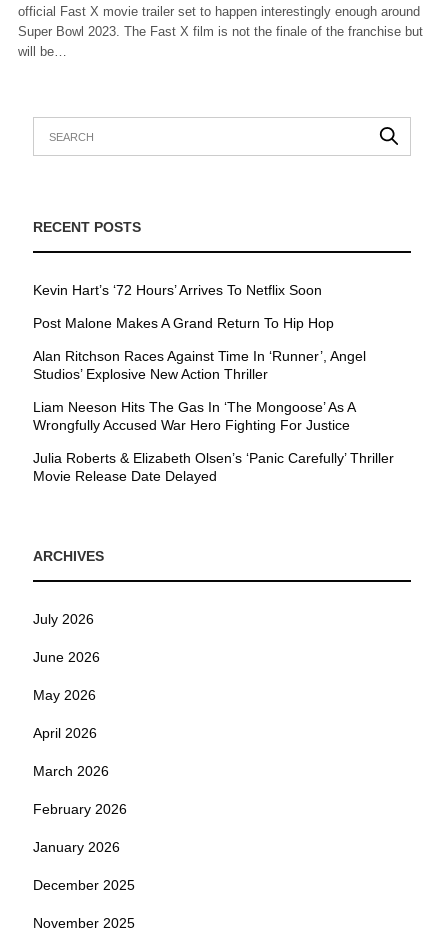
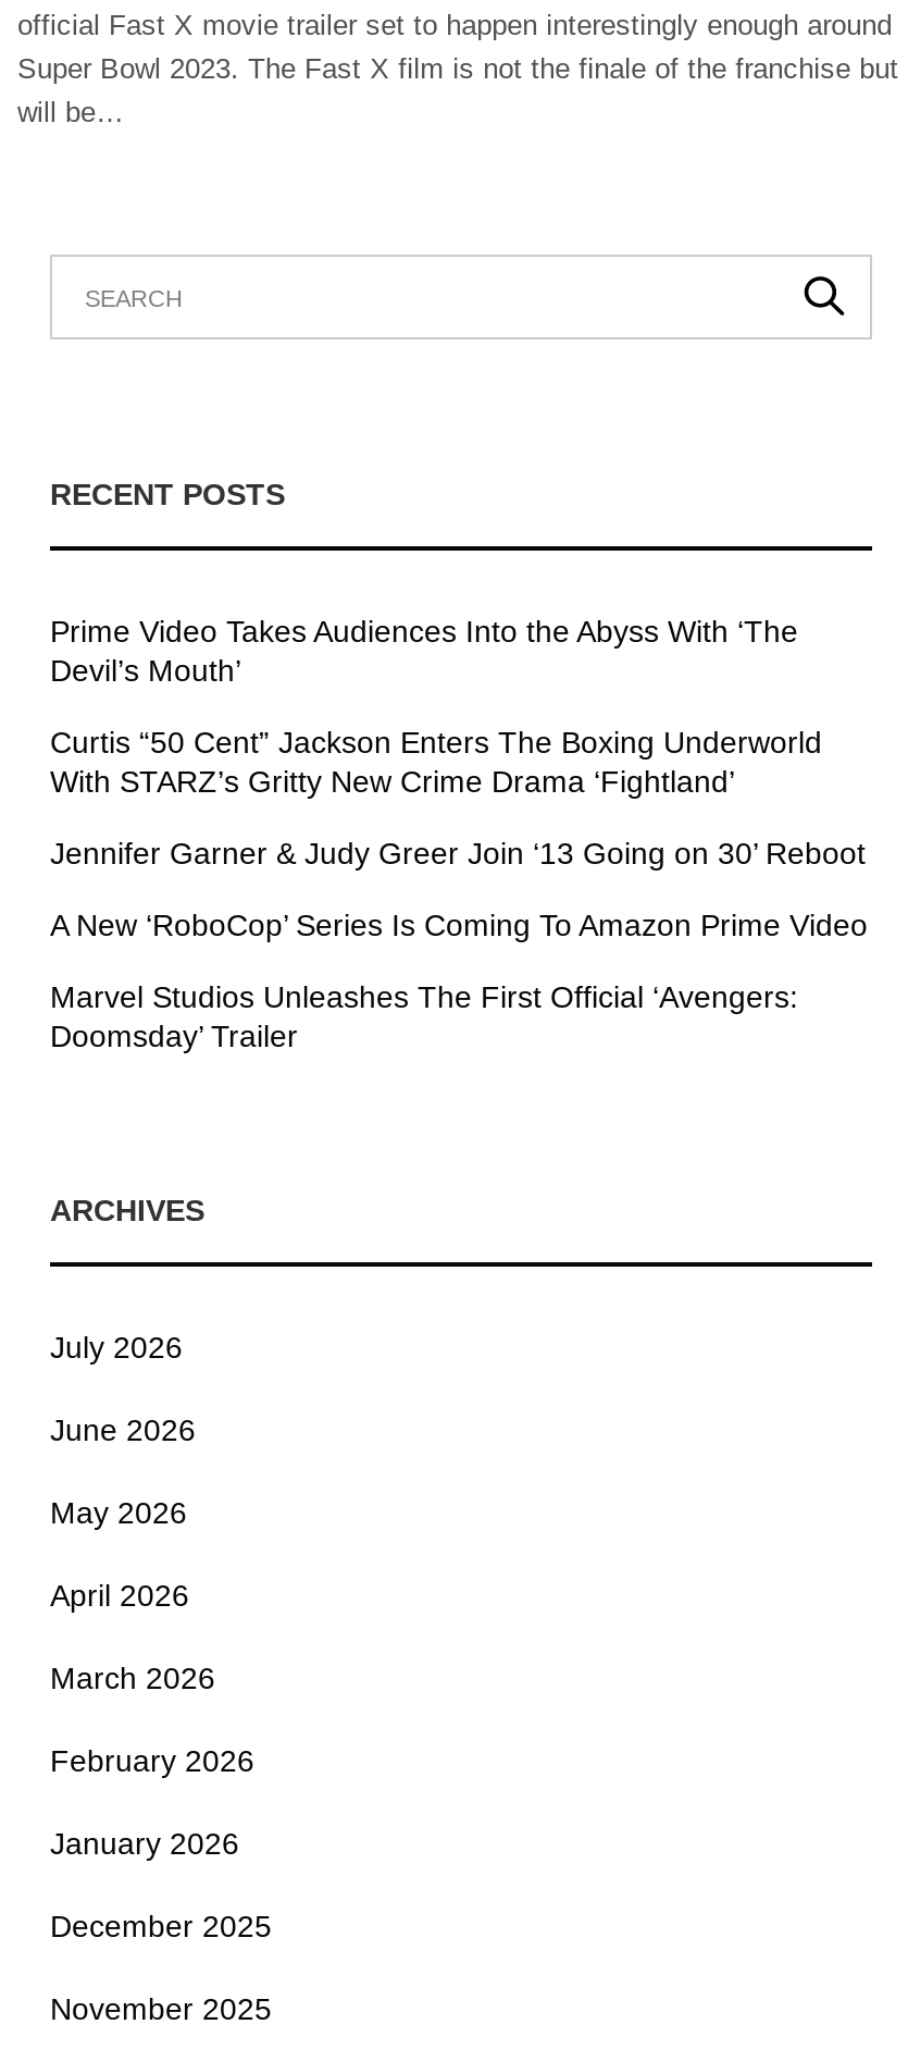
- Kevin Hart’s ‘72 Hours’ Arrives To Netflix Soon
+ Prime Video Takes Audiences Into the Abyss With ‘The
+ Devil’s Mouth’

- Post Malone Makes A Grand Return To Hip Hop
+ Curtis “50 Cent” Jackson Enters The Boxing Underworld
+ With STARZ’s Gritty New Crime Drama ‘Fightland’

- Alan Ritchson Races Against Time In ‘Runner’, Angel
- Studios’ Explosive New Action Thriller
+ Jennifer Garner & Judy Greer Join ‘13 Going on 30’ Reboot

- Liam Neeson Hits The Gas In ‘The Mongoose’ As A
- Wrongfully Accused War Hero Fighting For Justice
+ A New ‘RoboCop’ Series Is Coming To Amazon Prime Video

- Julia Roberts & Elizabeth Olsen’s ‘Panic Carefully’ Thriller
- Movie Release Date Delayed
+ Marvel Studios Unleashes The First Official ‘Avengers:
+ Doomsday’ Trailer
